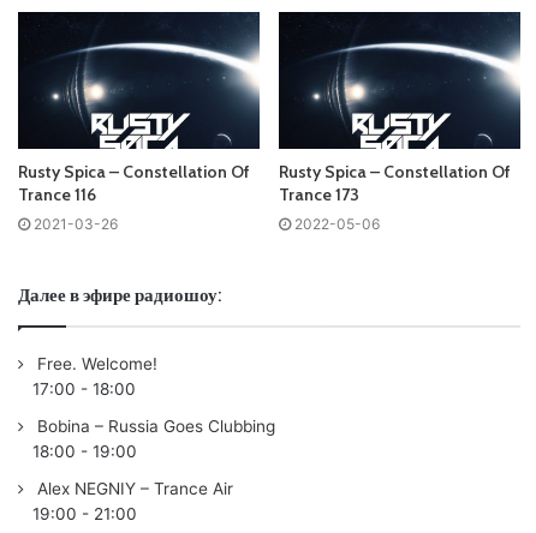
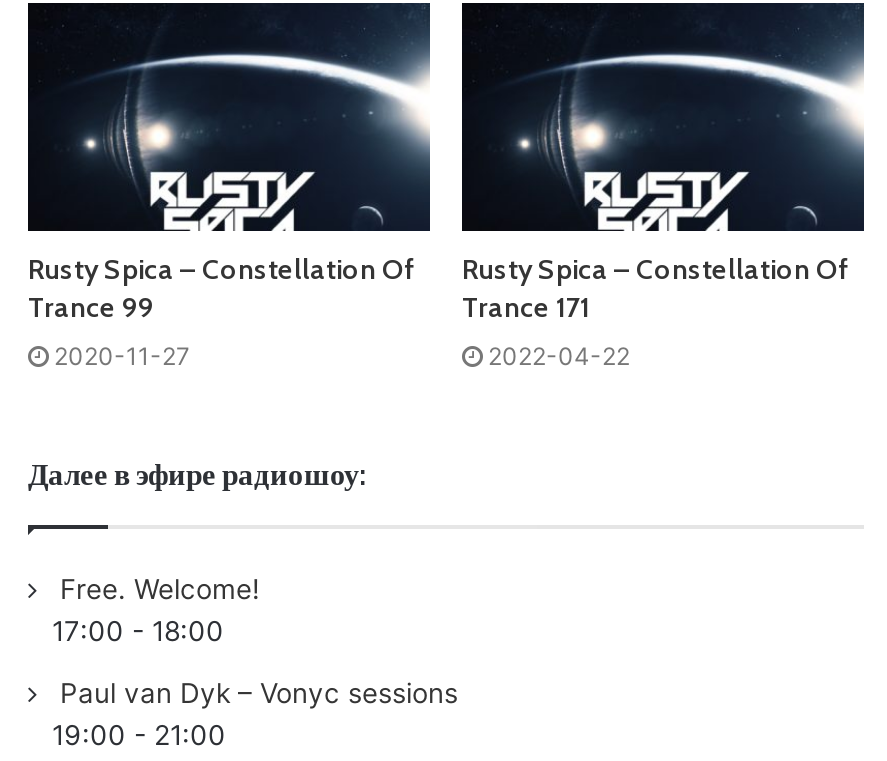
- Trance 116
+ Trance 99

- Trance 173
+ Trance 171

- 2021-03-26
+ 2020-11-27

- 2022-05-06
+ 2022-04-22

- Bobina – Russia Goes Clubbing
- 18:00 - 19:00
- Alex NEGNIY – Trance Air
+ Paul van Dyk – Vonyc sessions
